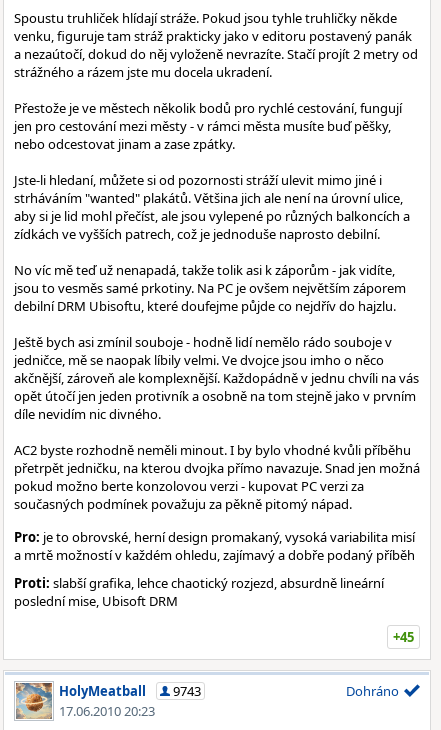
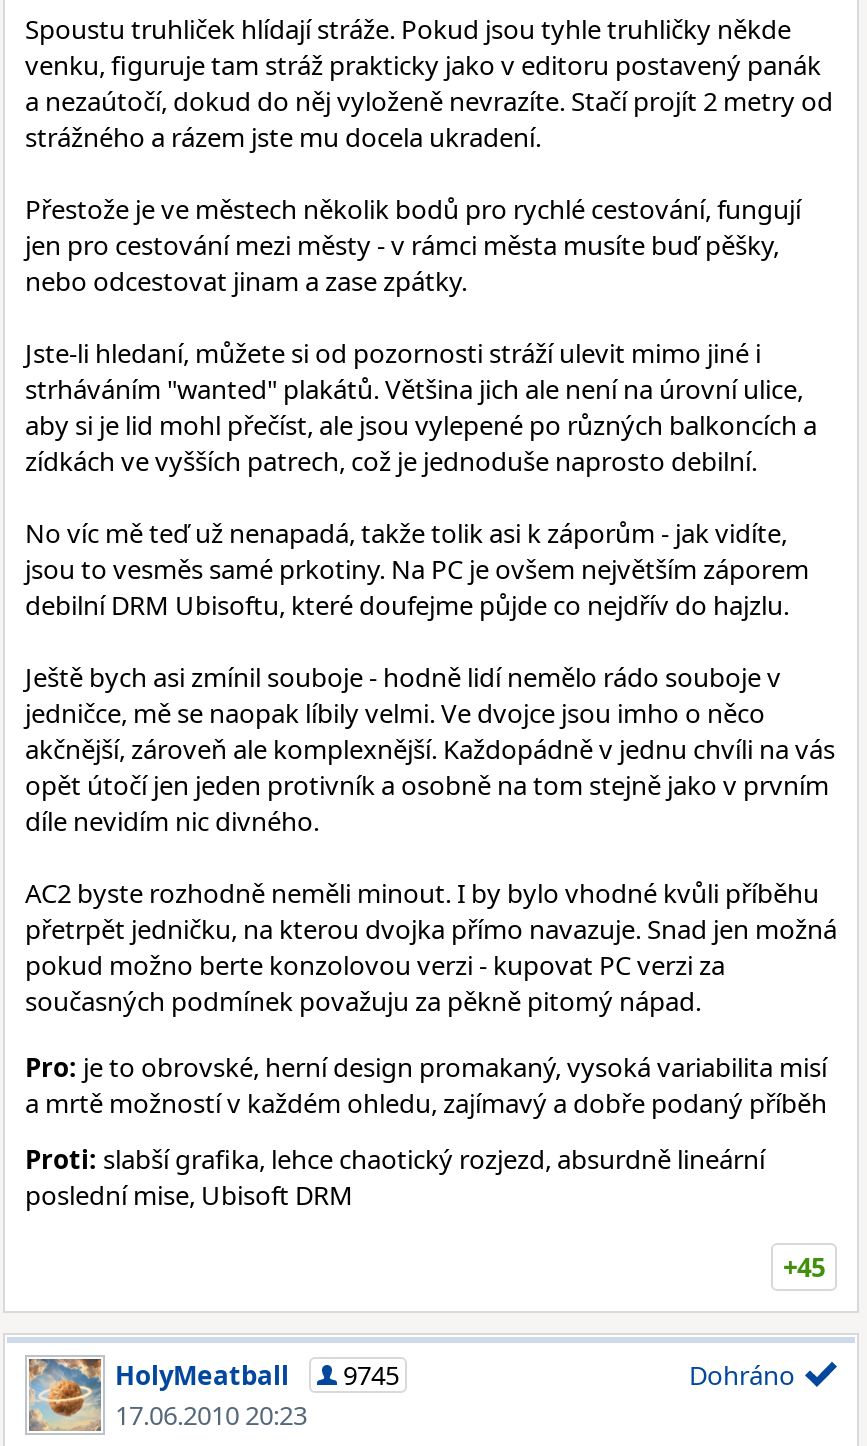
- HolyMeatball 9743
+ HolyMeatball 9745
